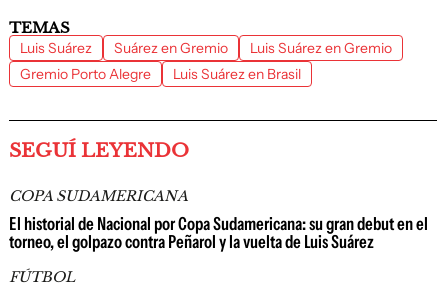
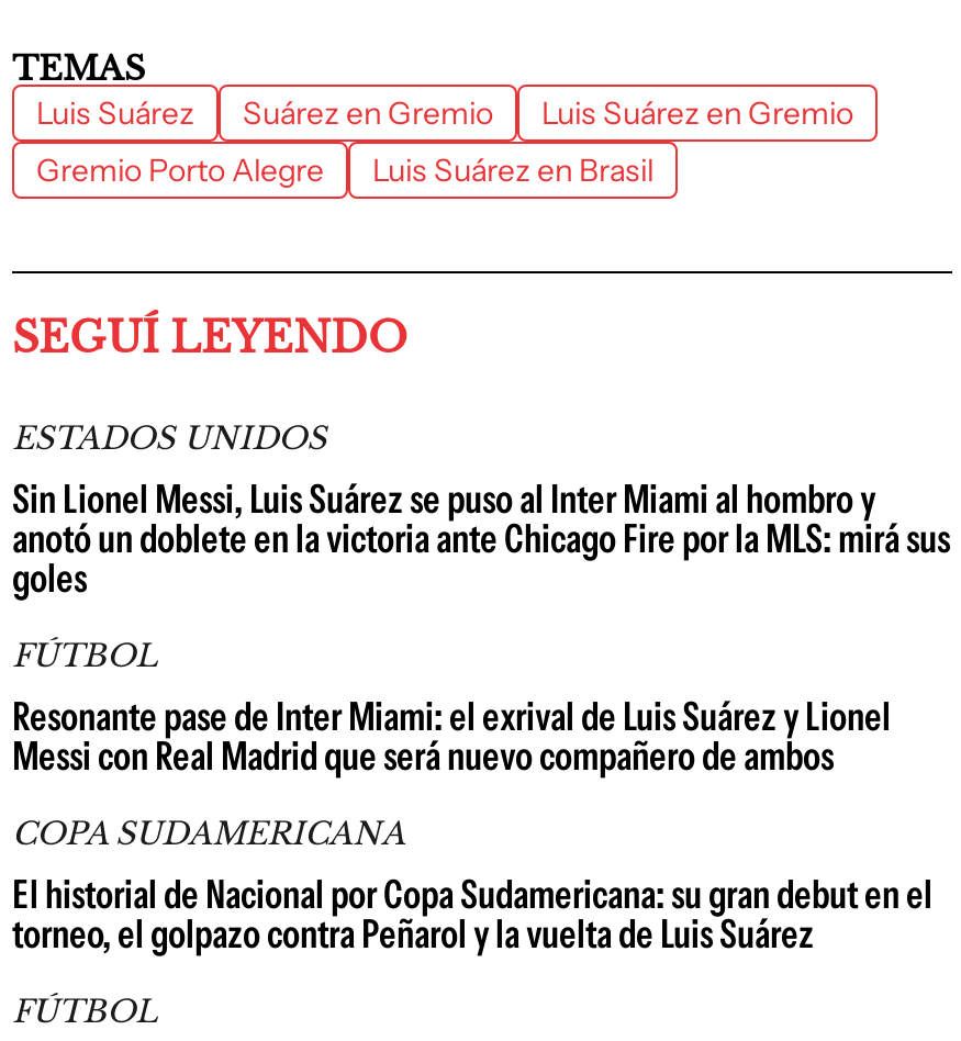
+ ESTADOS UNIDOS
+ Sin Lionel Messi, Luis Suárez se puso al Inter Miami al hombro y
+ anotó un doblete en la victoria ante Chicago Fire por la MLS: mirá sus
+ goles
+ FÚTBOL
+ Resonante pase de Inter Miami: el exrival de Luis Suárez y Lionel
+ Messi con Real Madrid que será nuevo compañero de ambos
